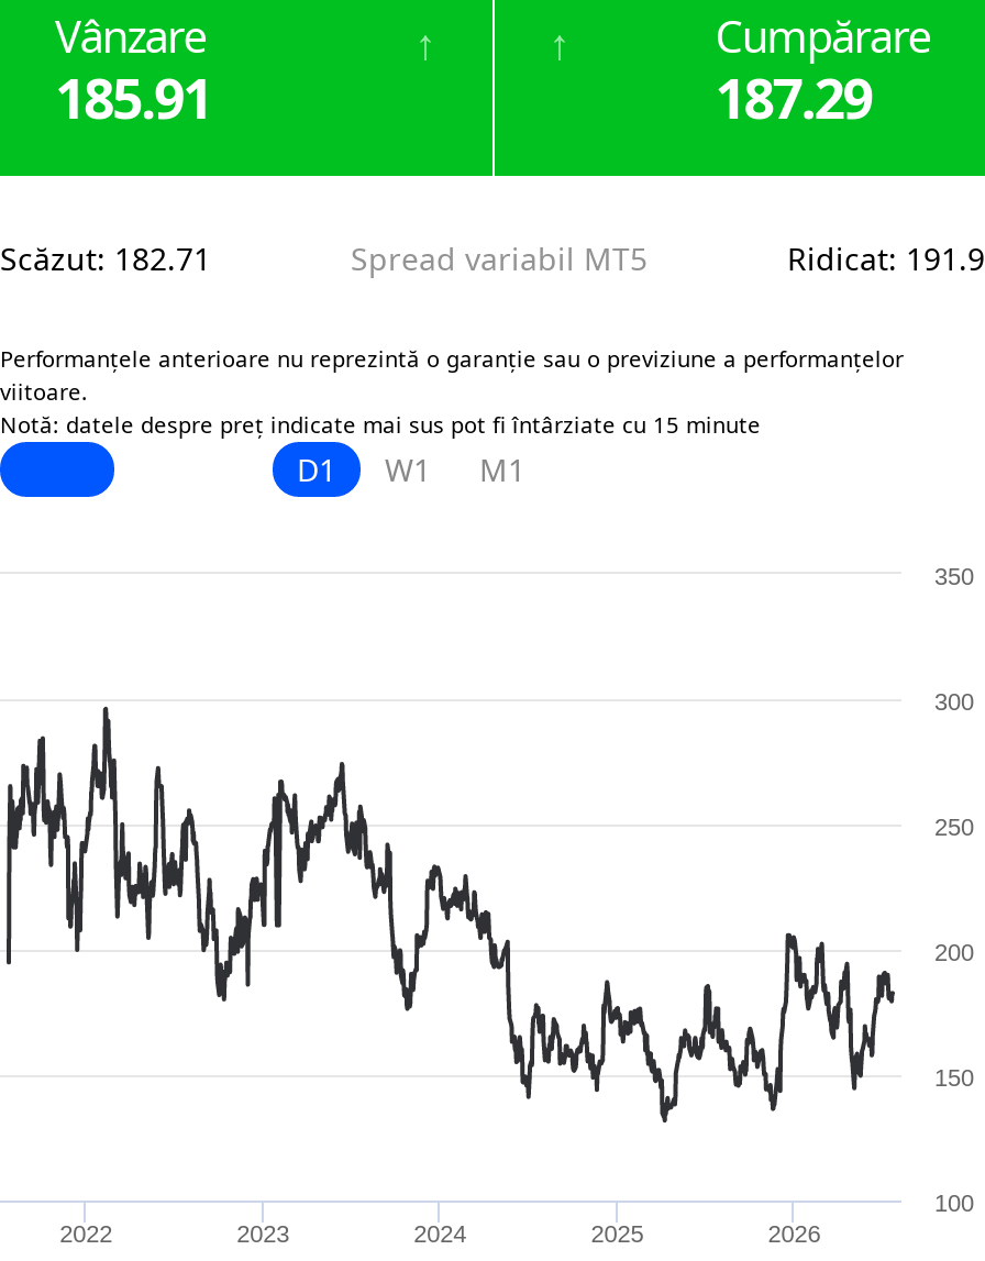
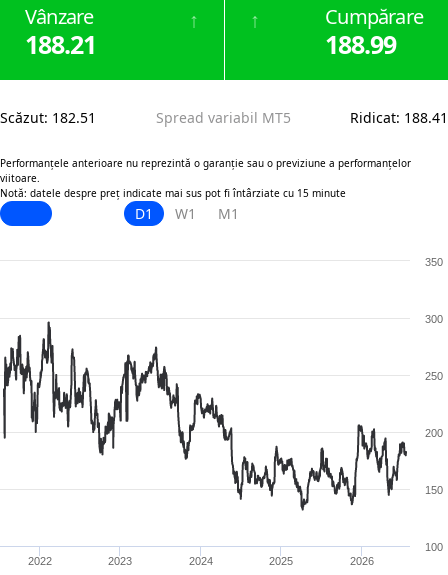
- 185.91
+ 188.21

- 187.29
+ 188.99

- Scăzut: 182.71
+ Scăzut: 182.51

- Ridicat: 191.9
+ Ridicat: 188.41
